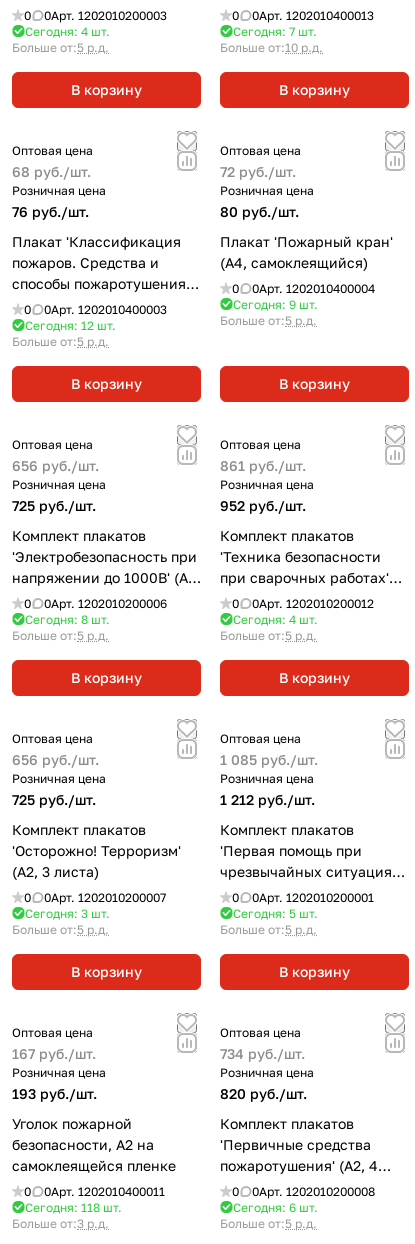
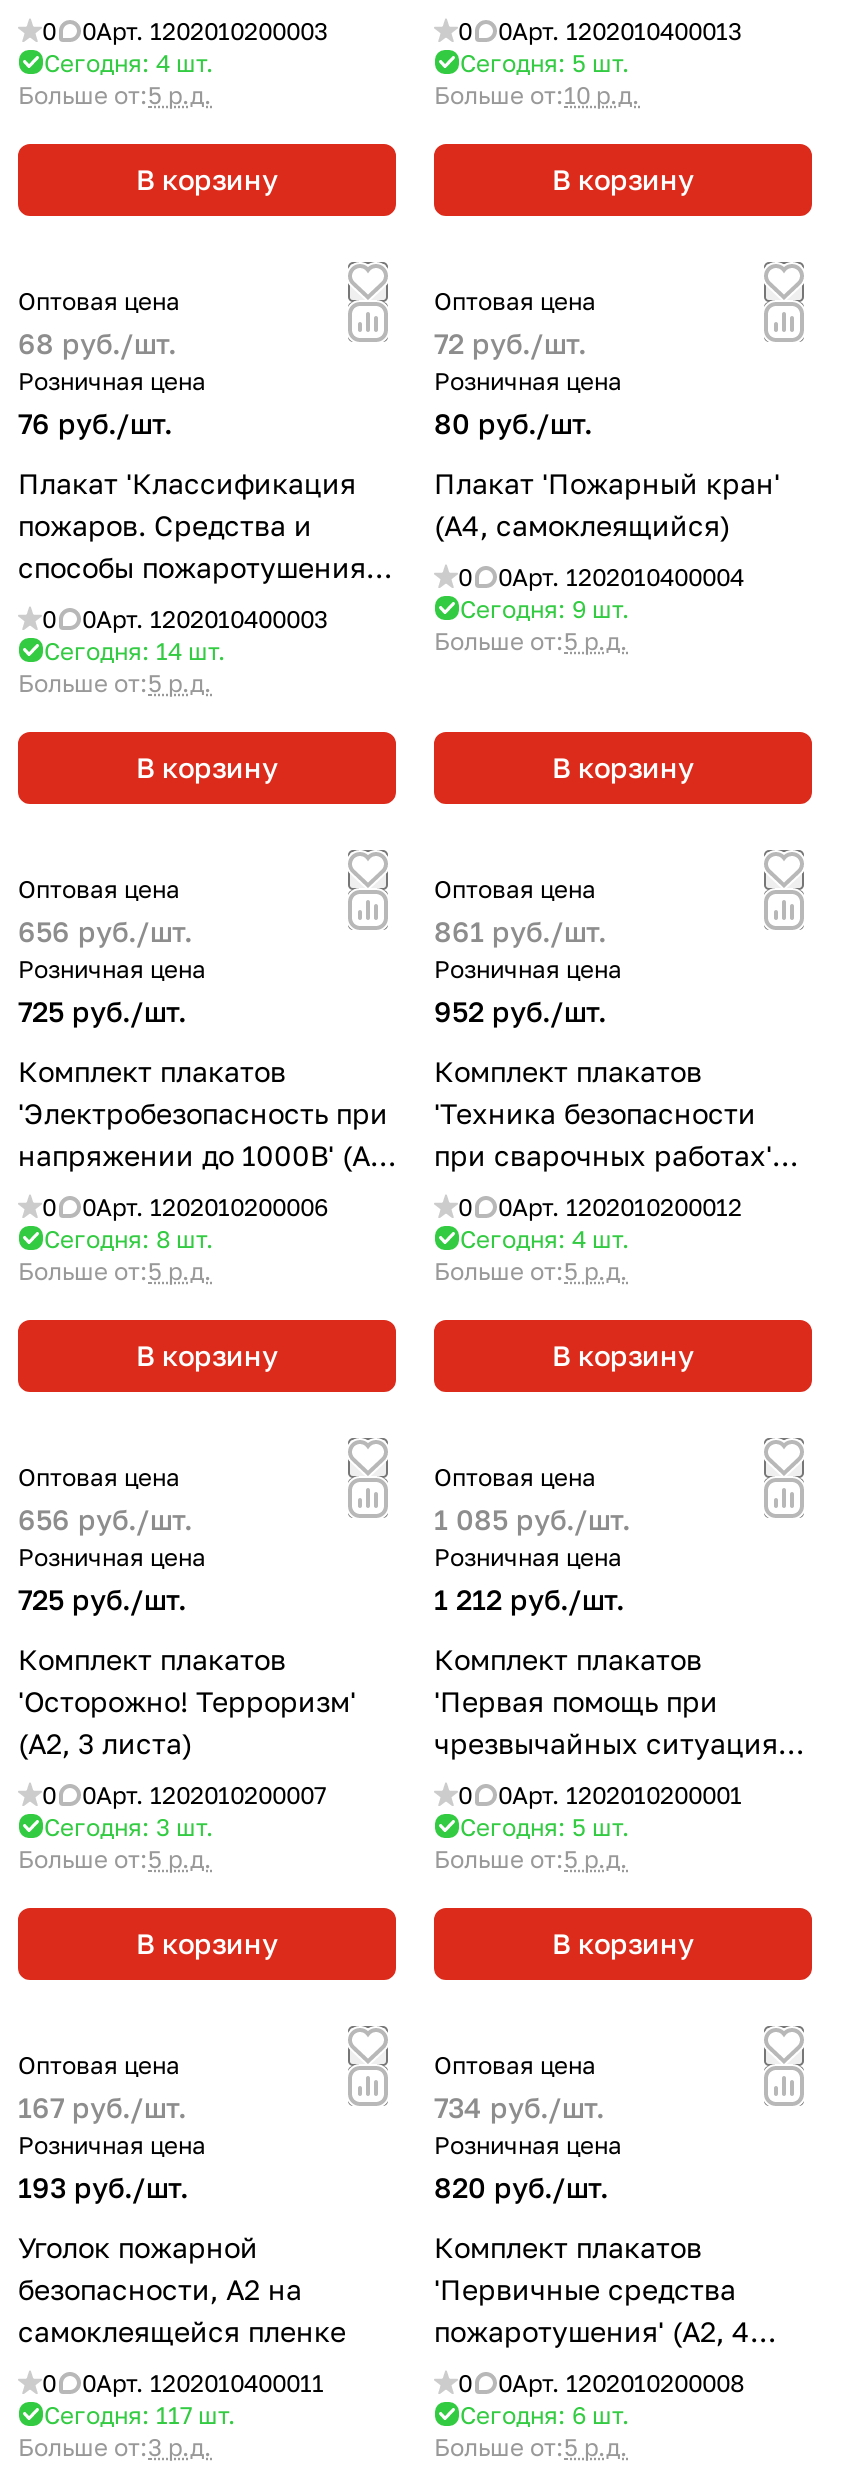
- Сегодня: 7 шт.
+ Сегодня: 5 шт.

- Сегодня: 12 шт.
+ Сегодня: 14 шт.

- Сегодня: 118 шт.
+ Сегодня: 117 шт.
